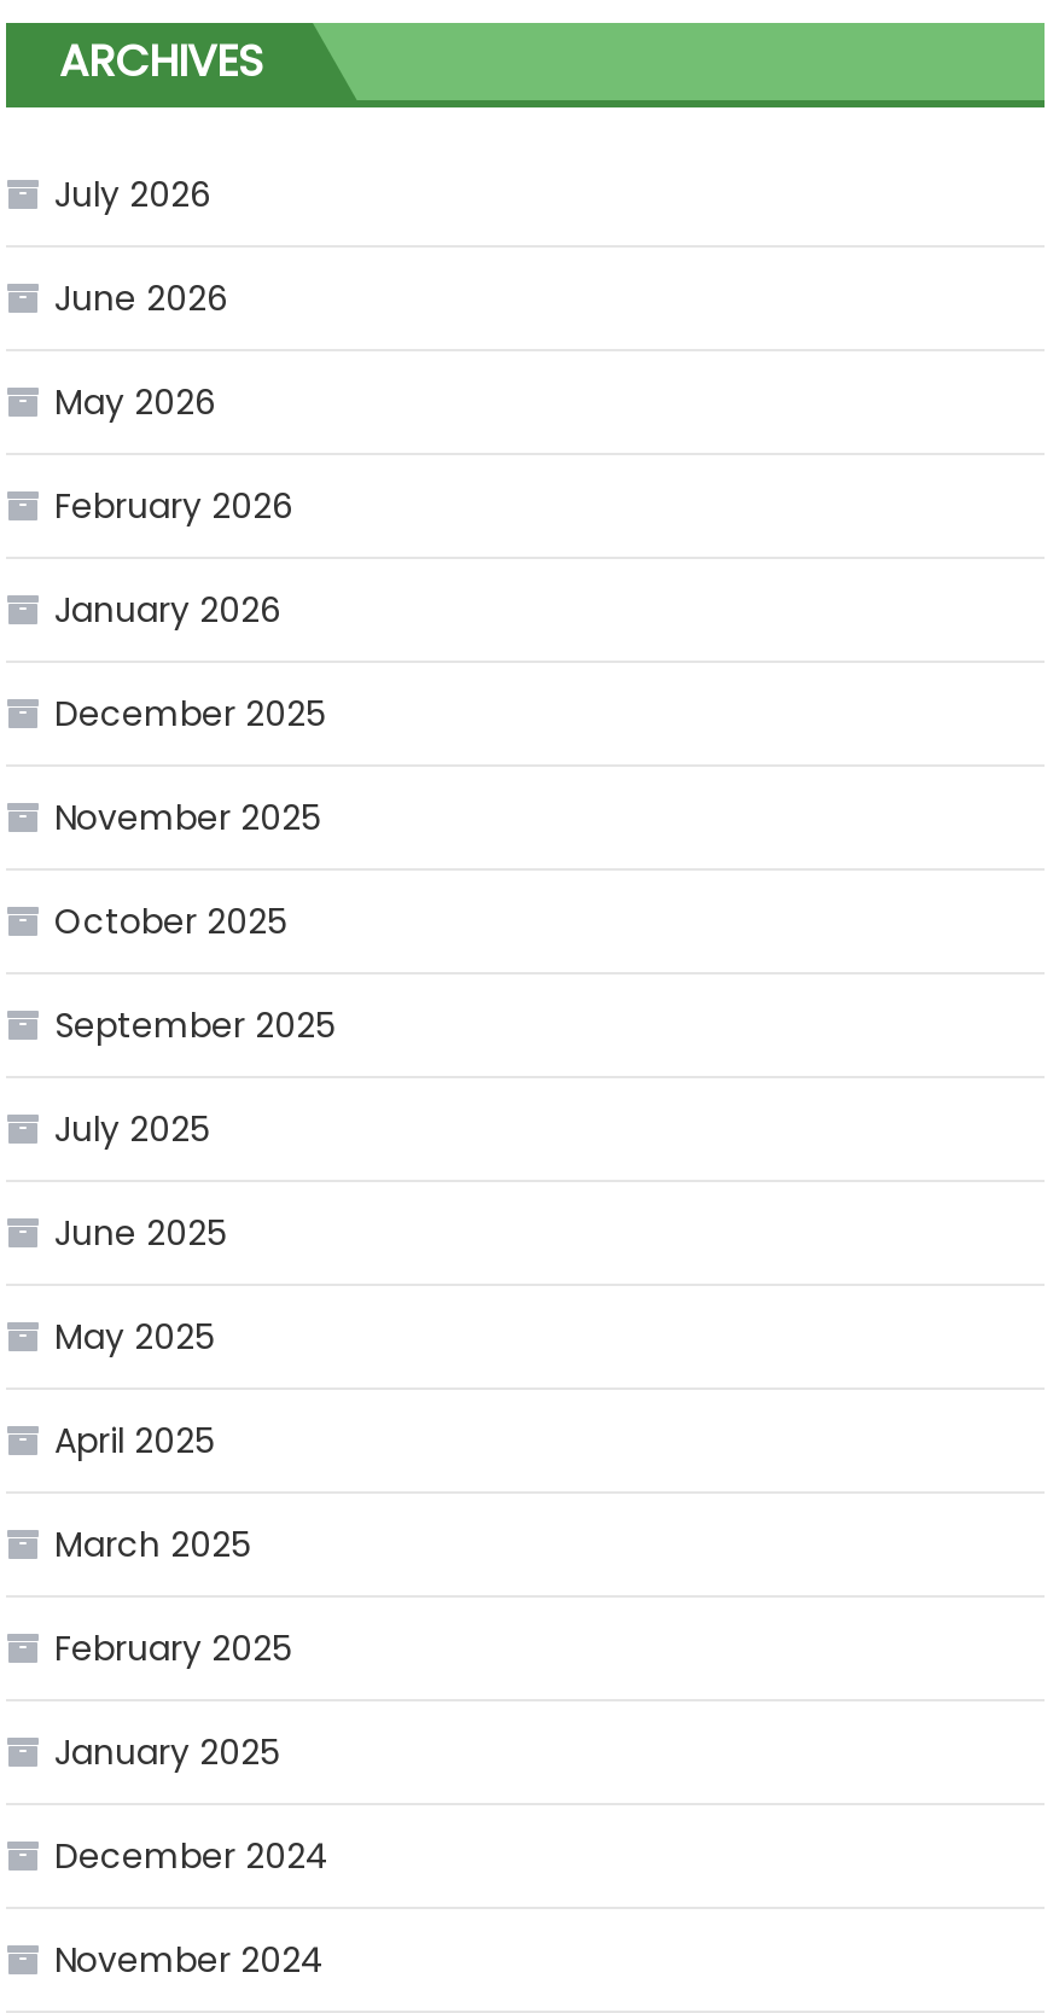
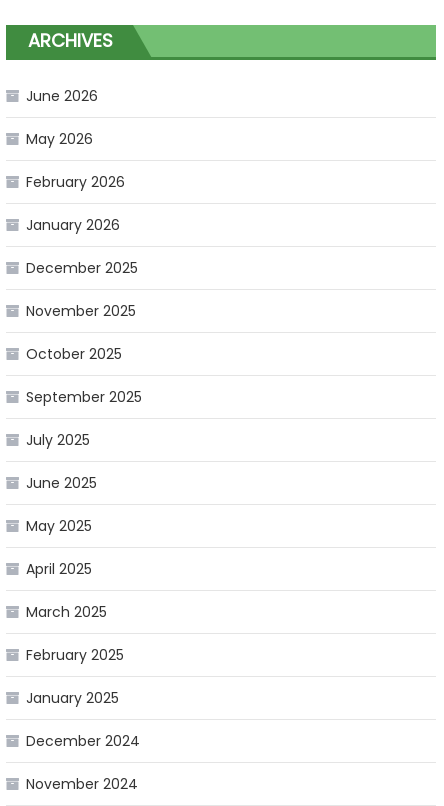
- July 2026
